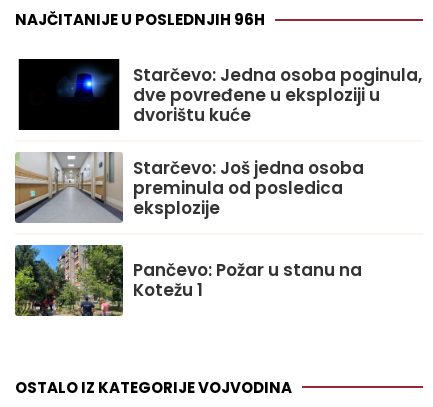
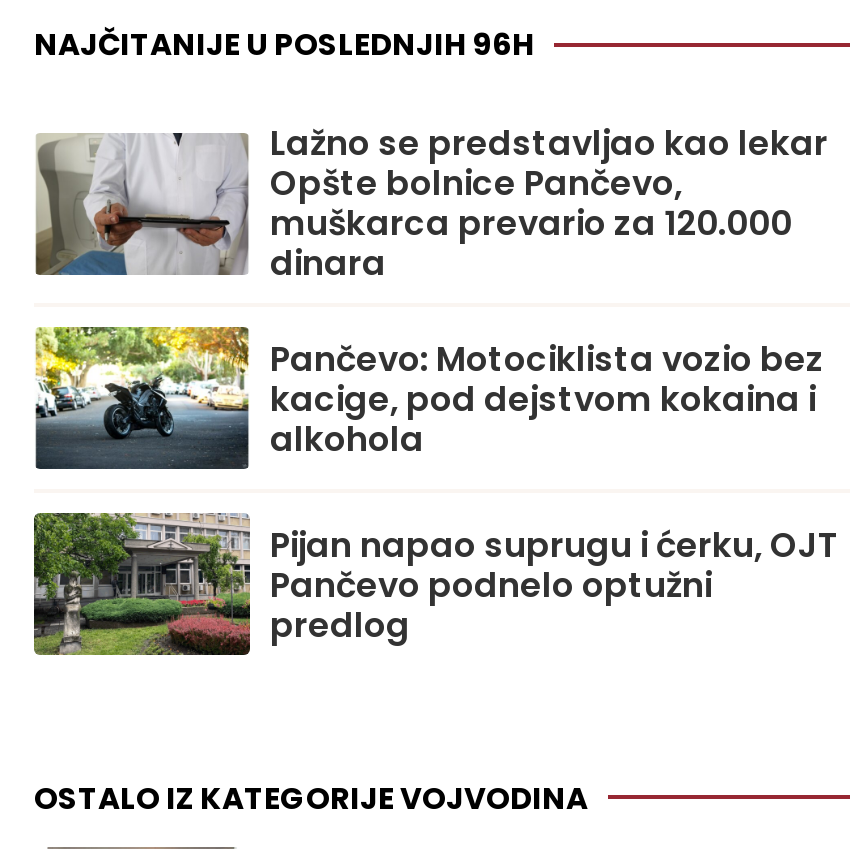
- [image]
- Starčevo: Jedna osoba poginula,
- dve povređene u eksploziji u
- dvorištu kuće
+ [image]
+ Lažno se predstavljao kao lekar
+ Opšte bolnice Pančevo,
+ muškarca prevario za 120.000
+ dinara

- [image]
- Starčevo: Još jedna osoba
- preminula od posledica
- eksplozije
+ [image]
+ Pančevo: Motociklista vozio bez
+ kacige, pod dejstvom kokaina i
+ alkohola

- [image]
- Pančevo: Požar u stanu na
- Kotežu 1
+ [image]
+ Pijan napao suprugu i ćerku, OJT
+ Pančevo podnelo optužni
+ predlog
